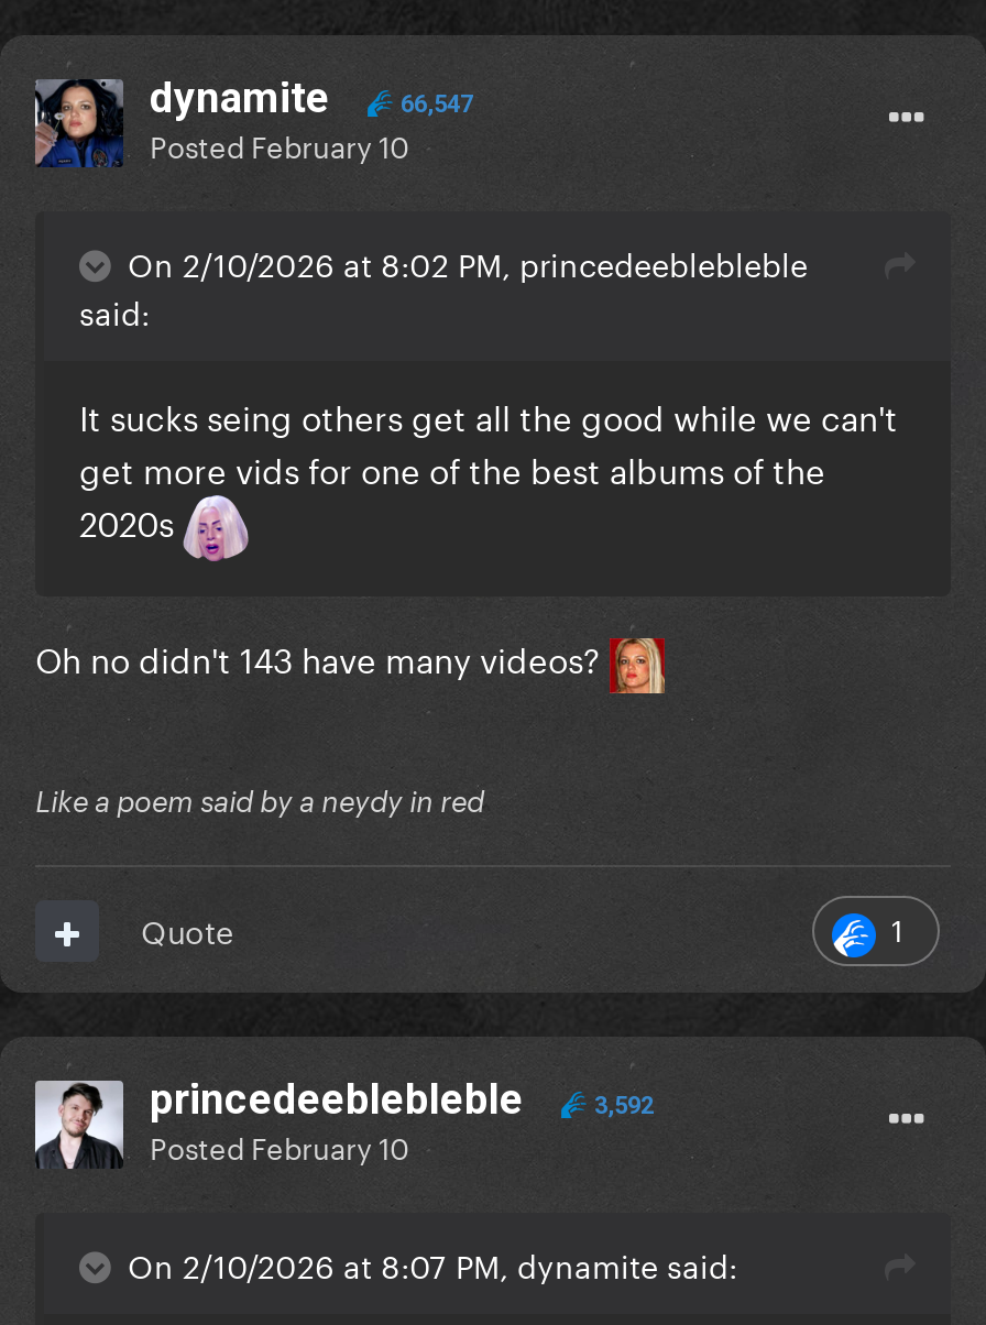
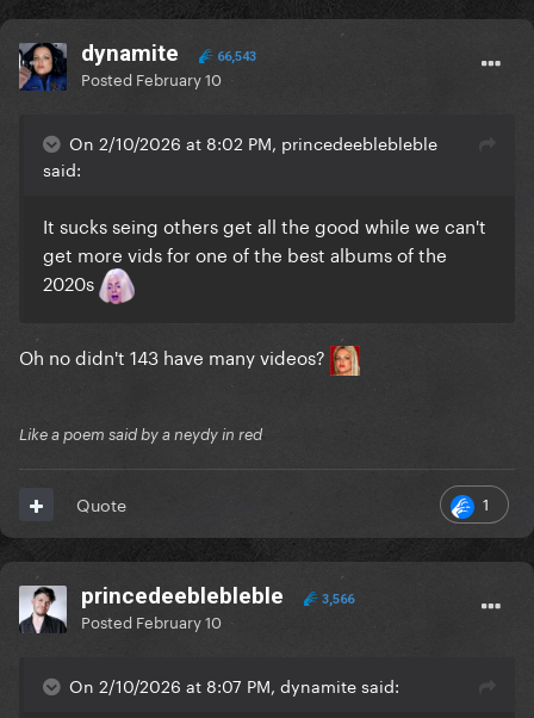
- dynamite 66,547
+ dynamite 66,543

- 3,592
+ 3,566
